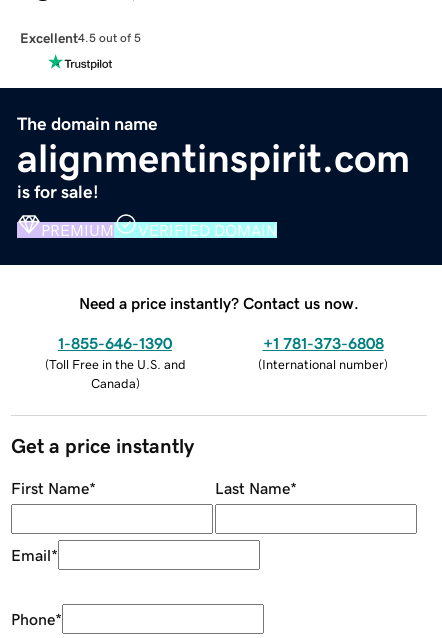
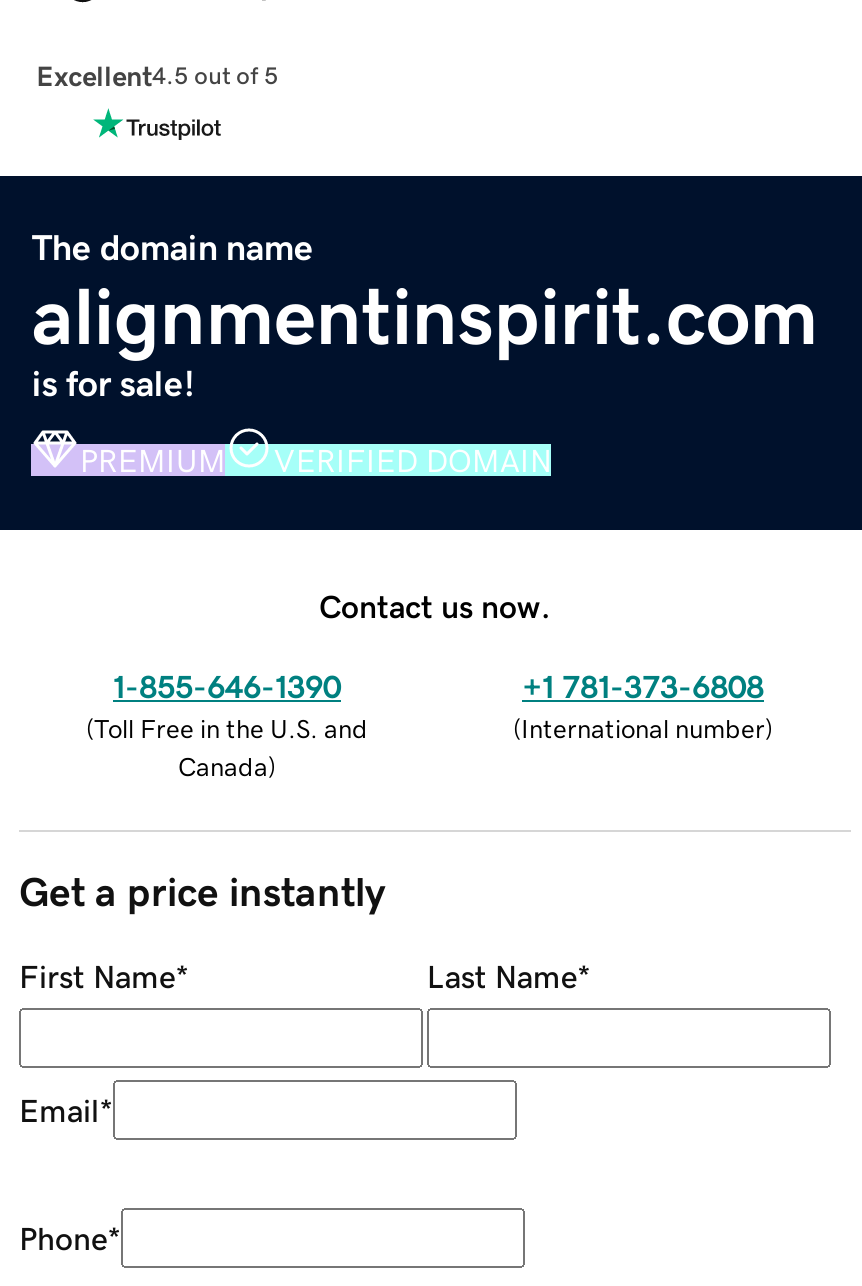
- Need a price instantly? Contact us now.
+ Contact us now.
